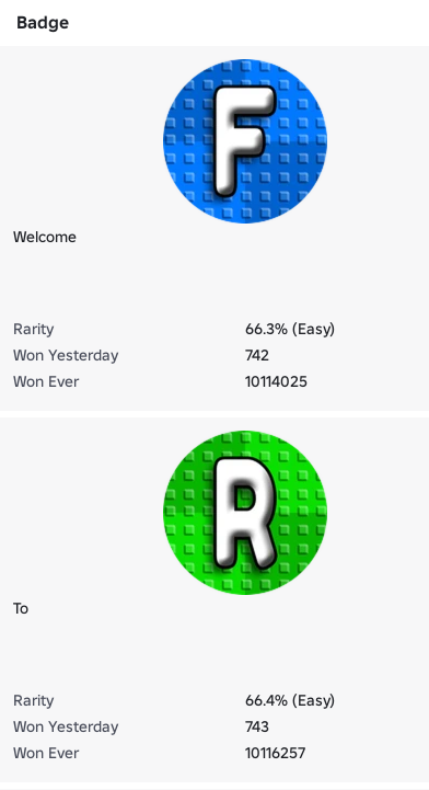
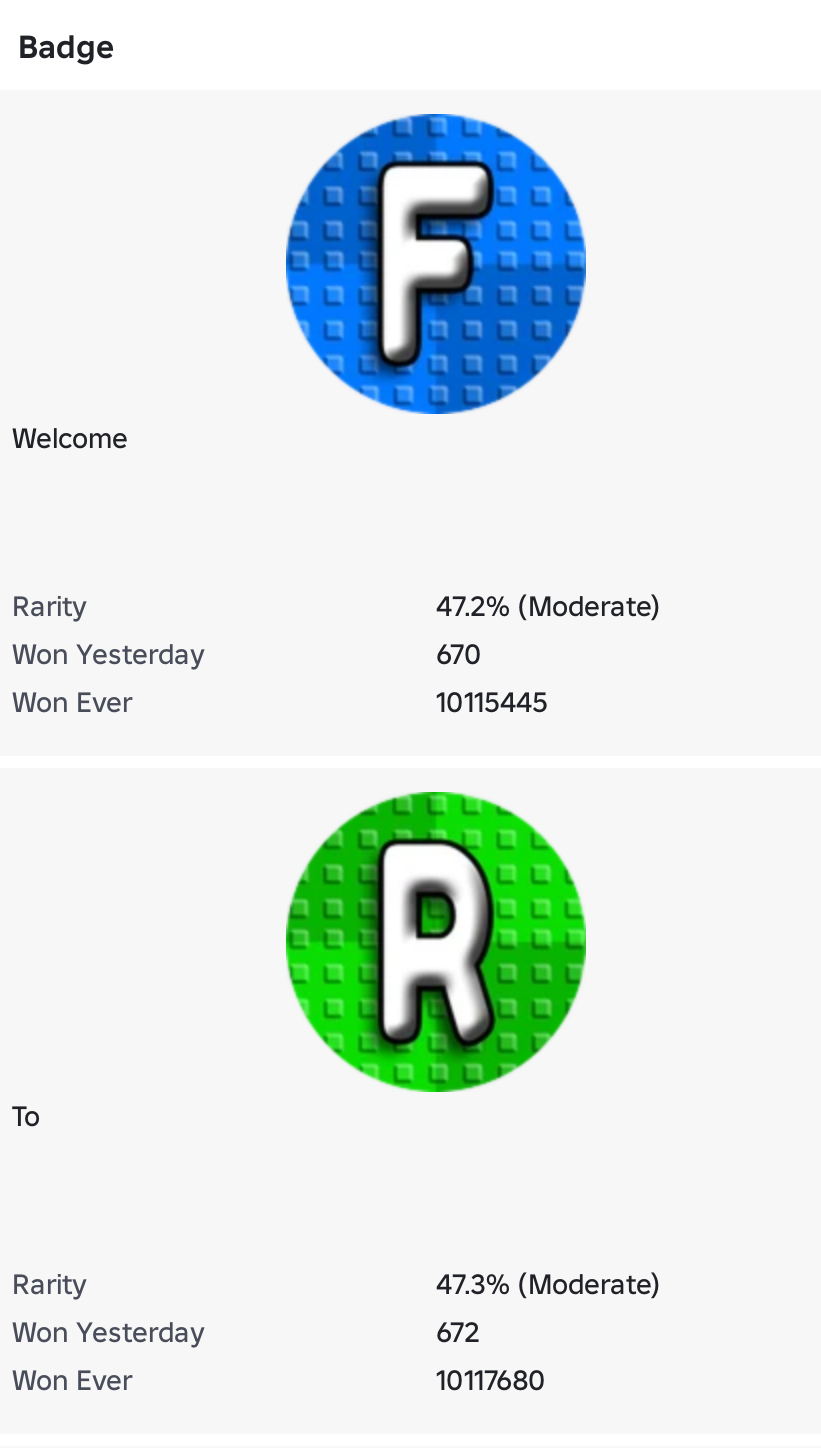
- 66.3% (Easy)
+ 47.2% (Moderate)

- 742
+ 670

- 10114025
+ 10115445

- 66.4% (Easy)
+ 47.3% (Moderate)

- 743
+ 672

- 10116257
+ 10117680
